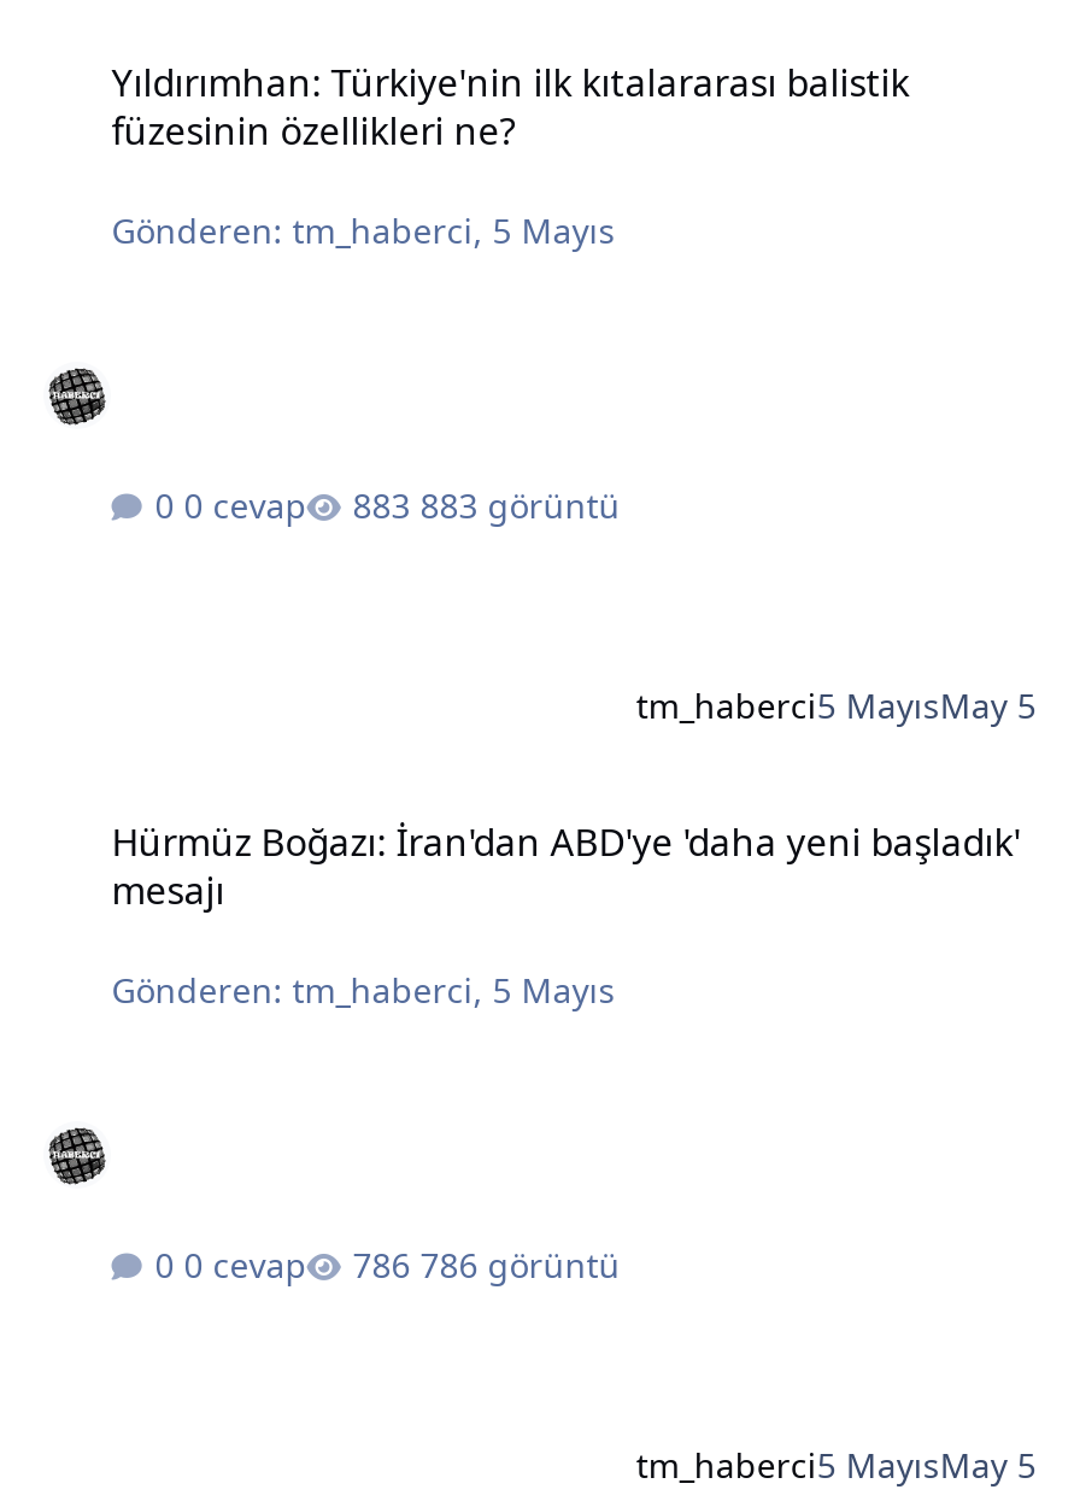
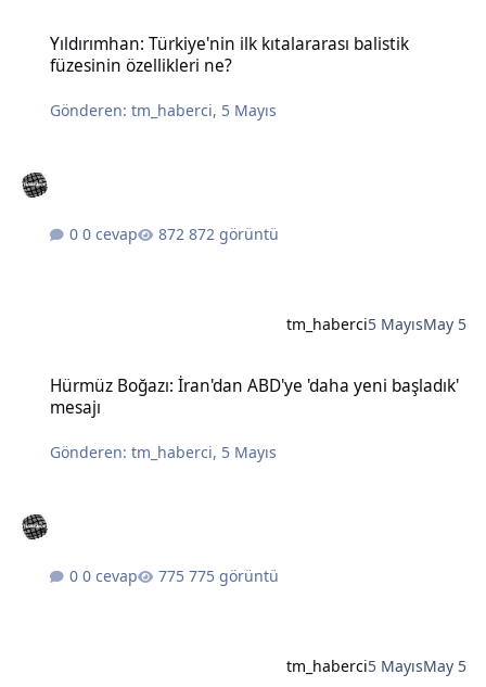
- 883 görüntü
+ 872 görüntü

- 786 görüntü
+ 775 görüntü
